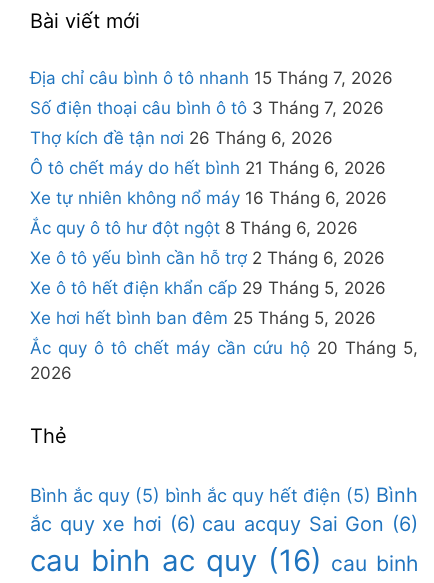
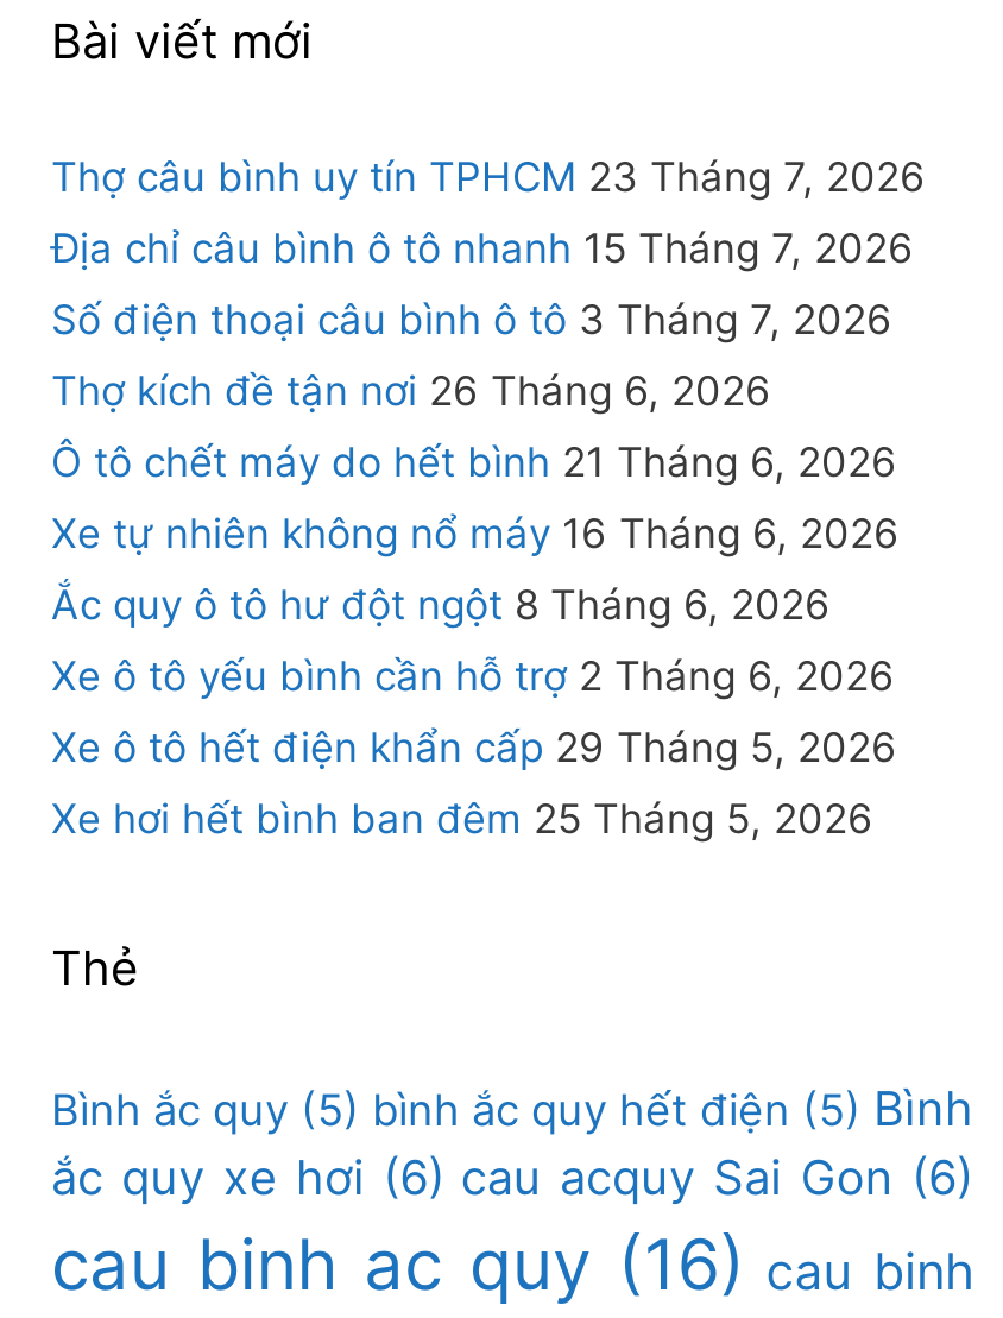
+ Thợ câu bình uy tín TPHCM 23 Tháng 7, 2026

moved down: Địa chỉ câu bình ô tô nhanh 15 Tháng 7, 2026 | Số điện thoại câu bình ô tô 3 Tháng 7, 2026 | Thợ kích đề tận nơi 26 Tháng 6, 2026 | ... | Xe ô tô hết điện khẩn cấp 29 Tháng 5, 2026 | Xe hơi hết bình ban đêm 25 Tháng 5, 2026

- Ắc quy ô tô chết máy cần cứu hộ 20 Tháng 5,
- 2026
